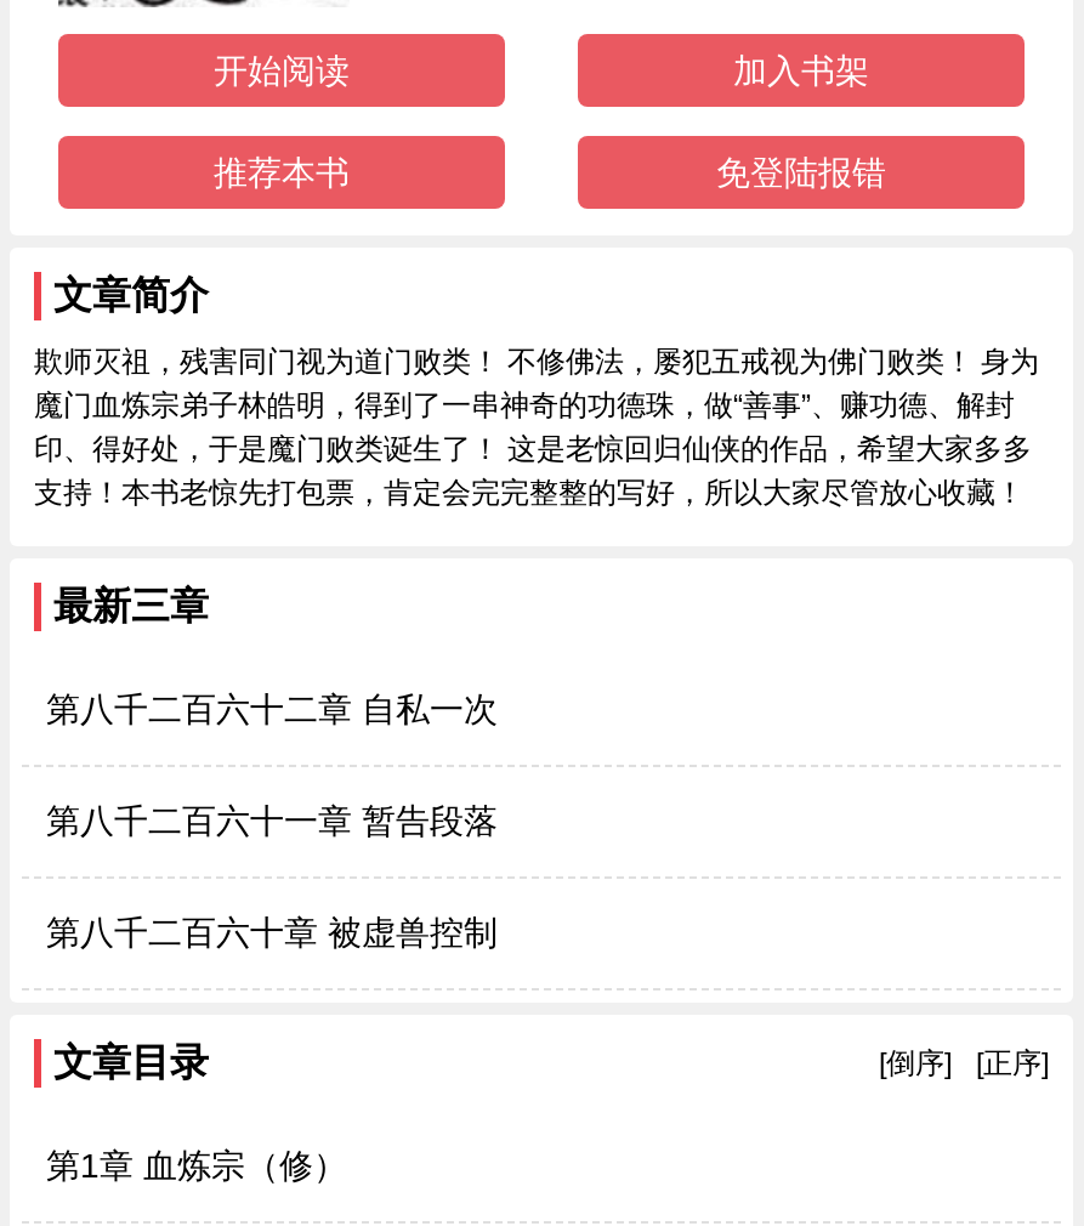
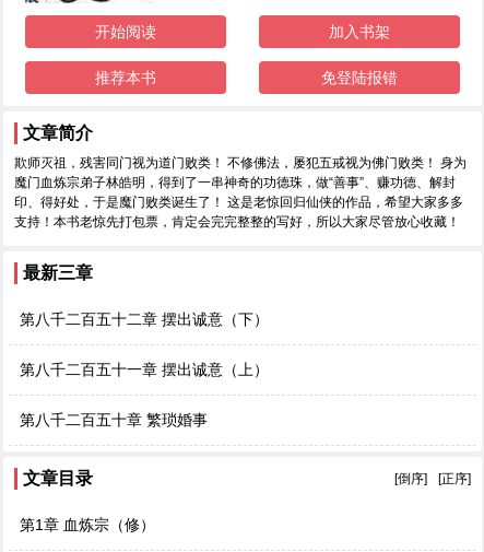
- 第八千二百六十二章 自私一次
+ 第八千二百五十二章 摆出诚意（下）

- 第八千二百六十一章 暂告段落
+ 第八千二百五十一章 摆出诚意（上）

- 第八千二百六十章 被虚兽控制
+ 第八千二百五十章 繁琐婚事
